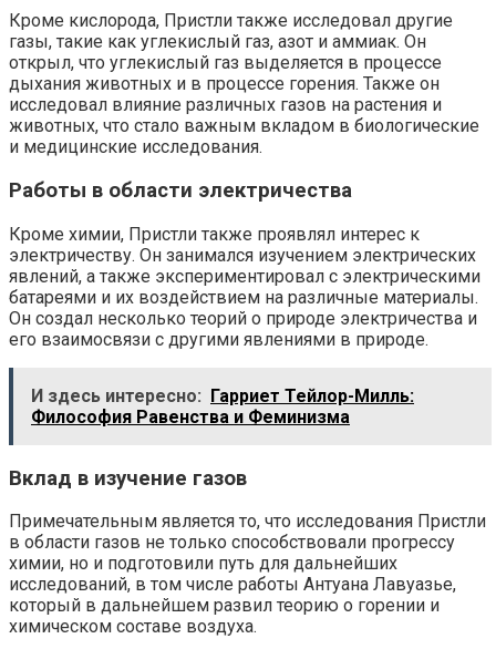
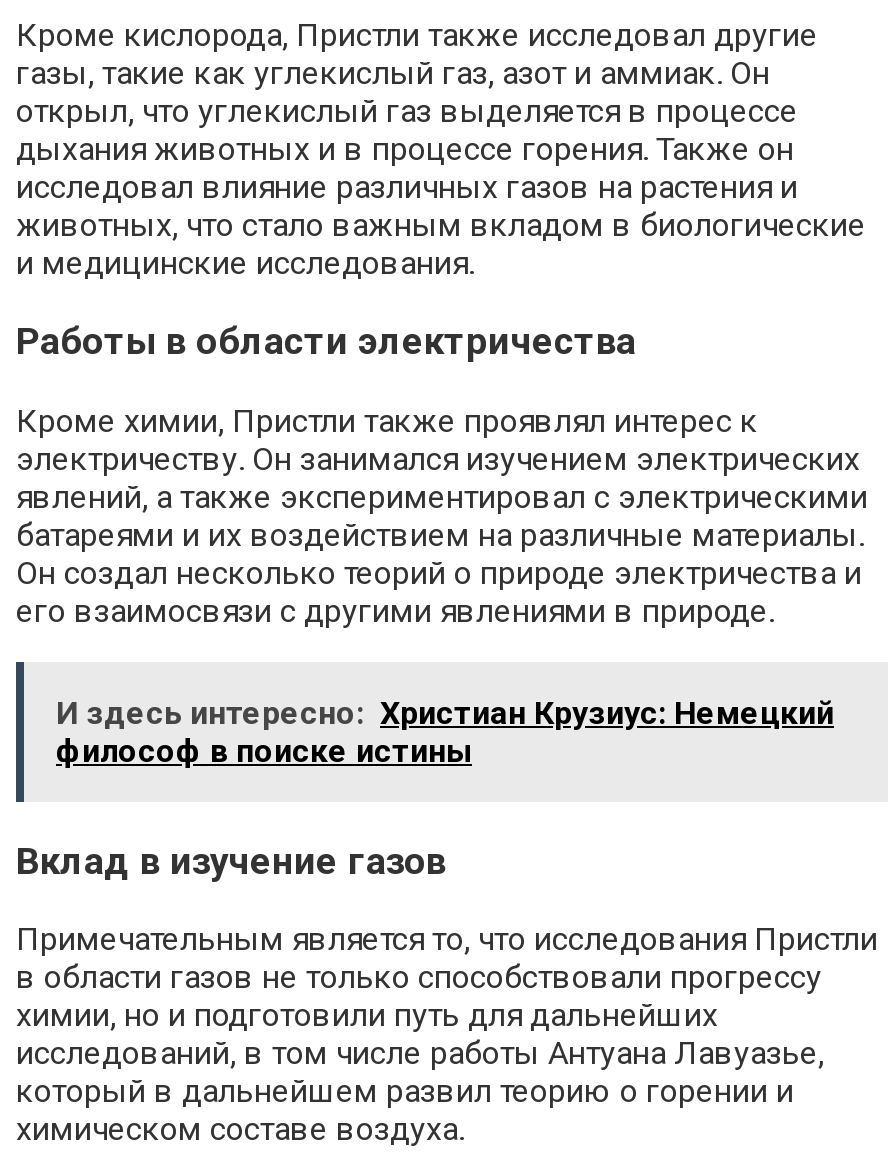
- И здесь интересно: Гарриет Тейлор-Милль:
- Философия Равенства и Феминизма
+ И здесь интересно: Христиан Крузиус: Немецкий
+ философ в поиске истины
